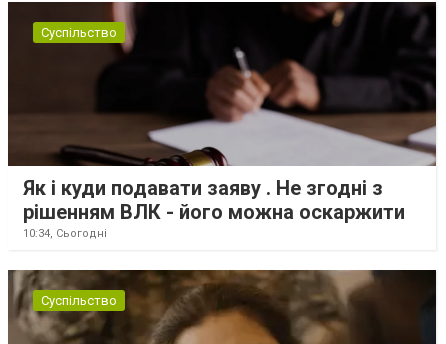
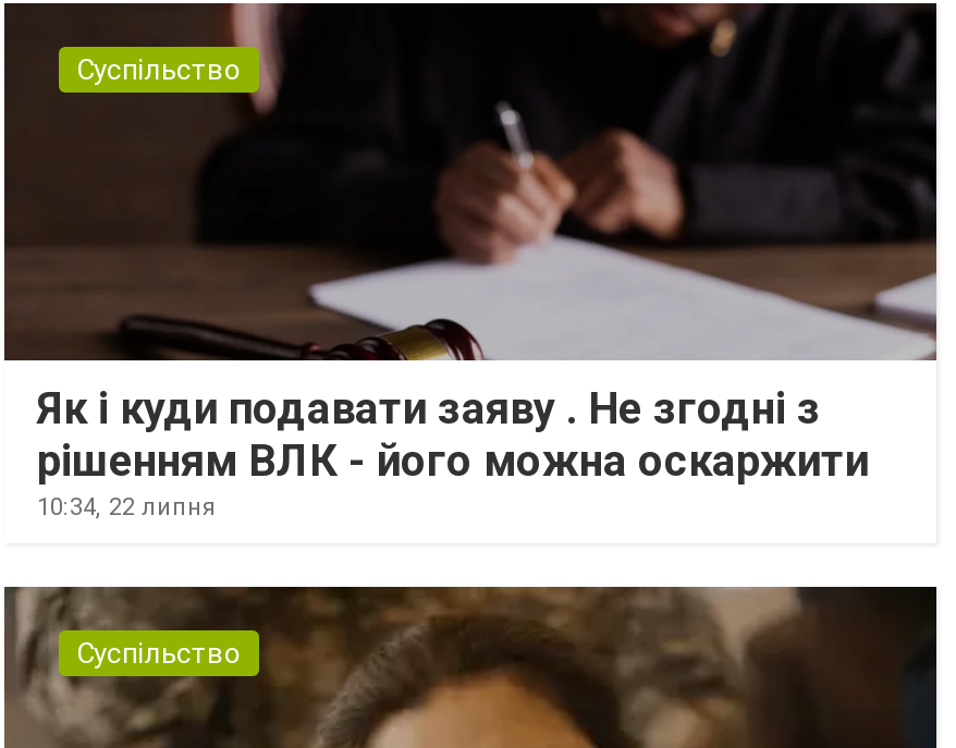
- 10:34, Сьогодні
+ 10:34, 22 липня
